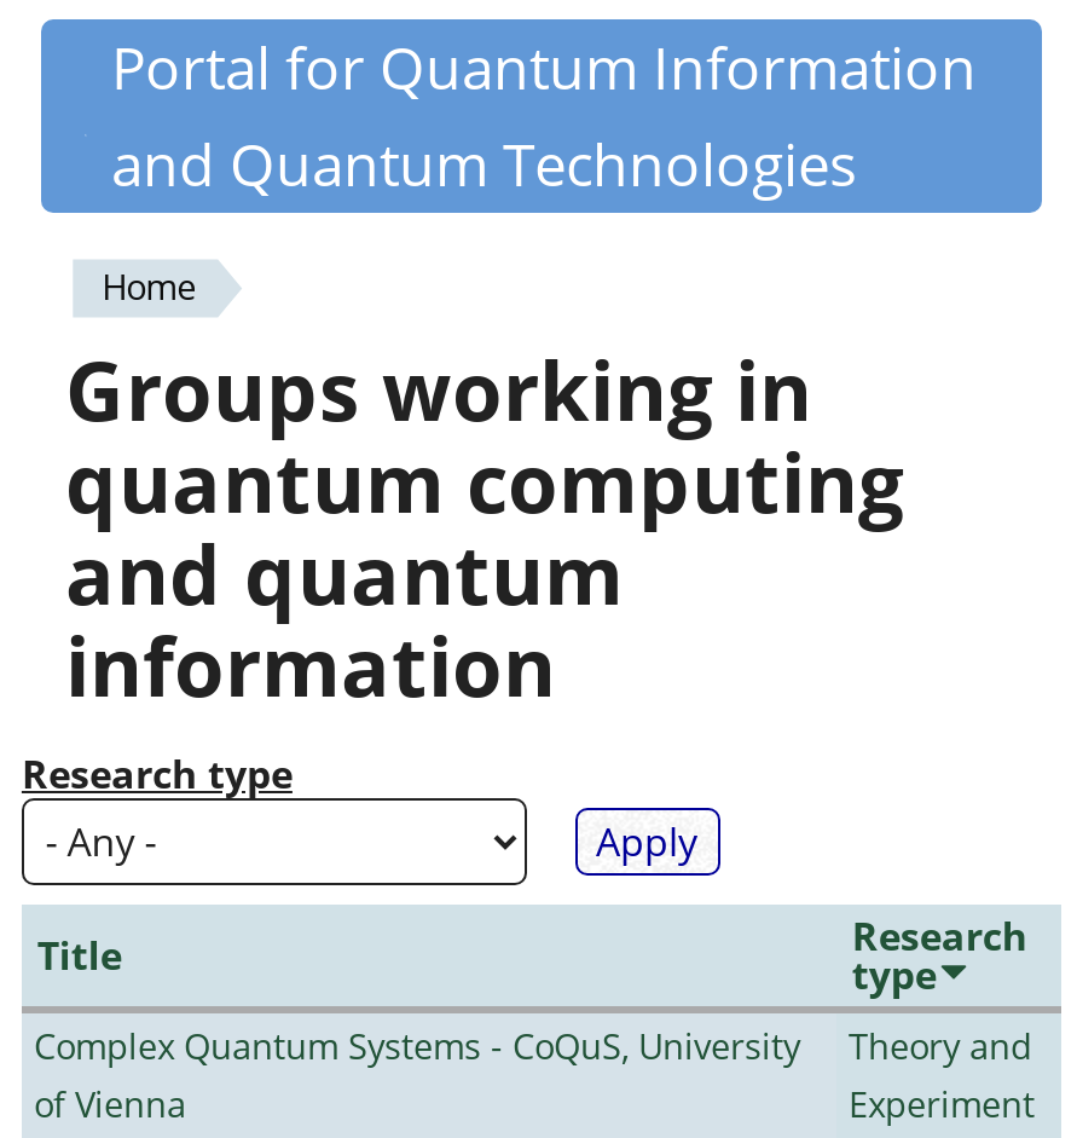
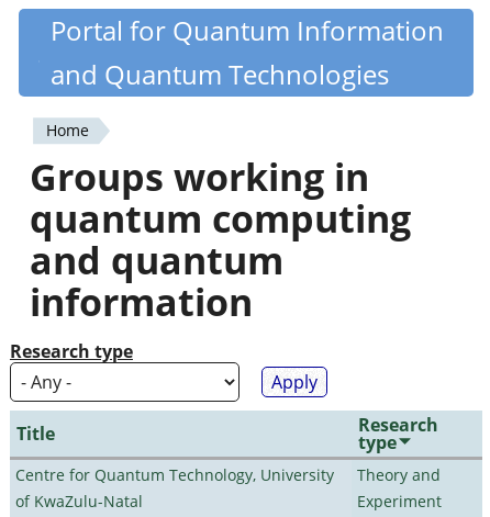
- Complex Quantum Systems - CoQuS, University
- of Vienna
+ Centre for Quantum Technology, University
+ of KwaZulu-Natal
